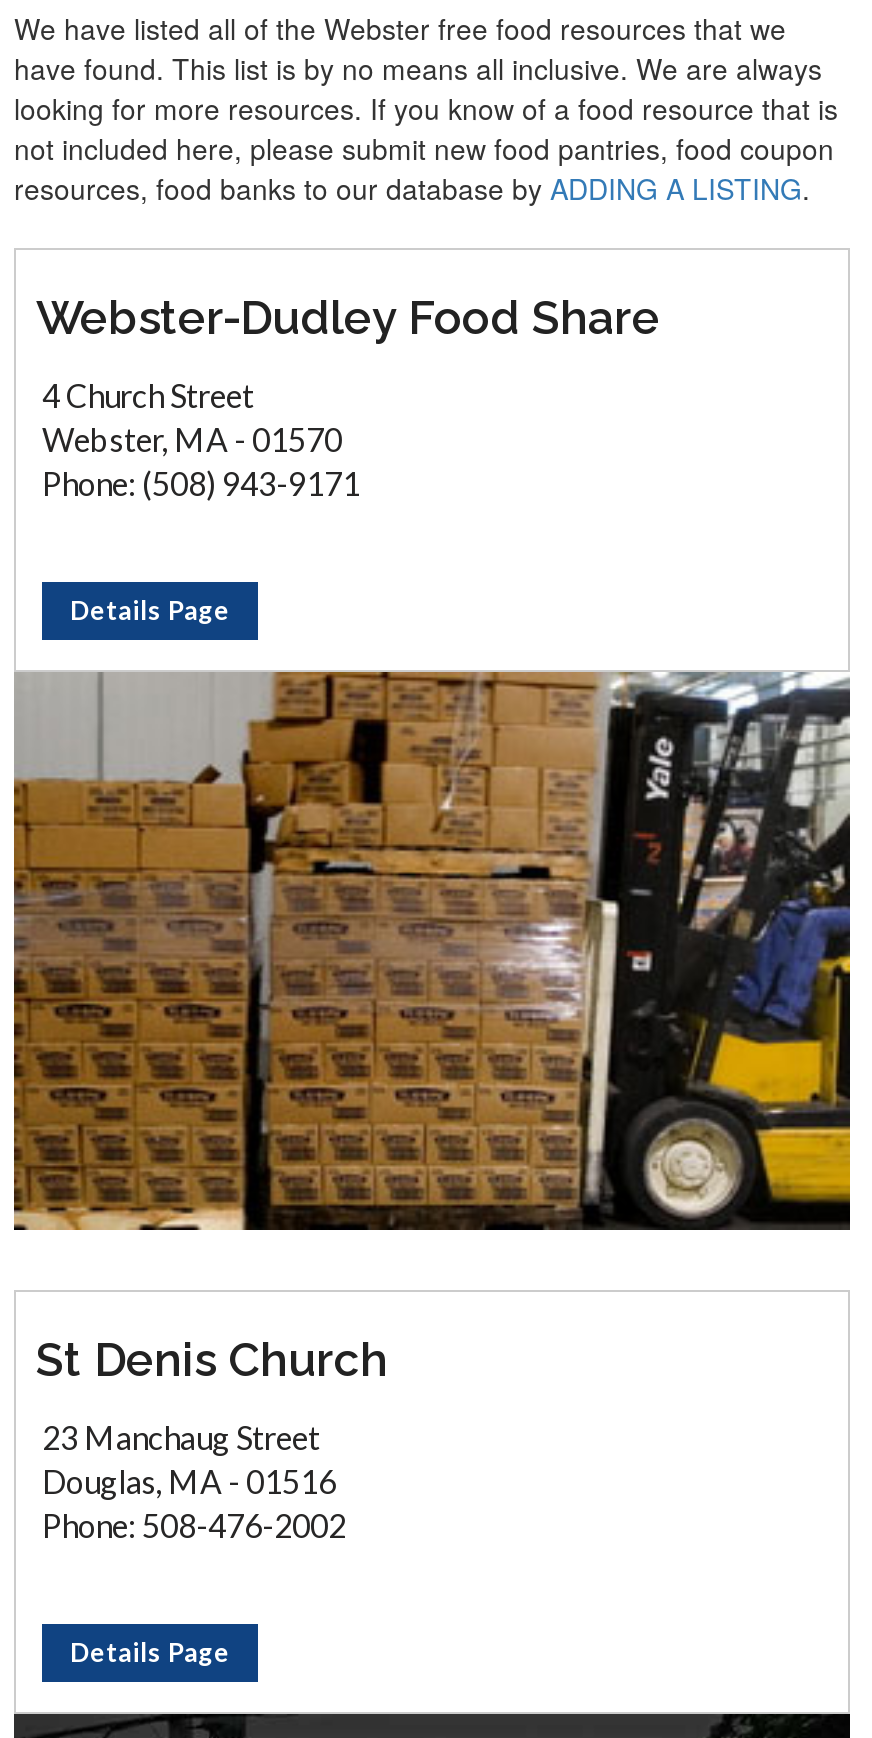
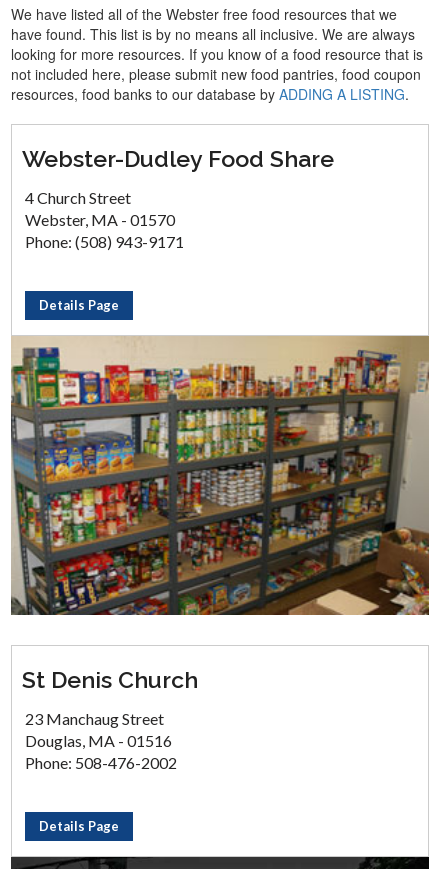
- [image]
+ [image]
